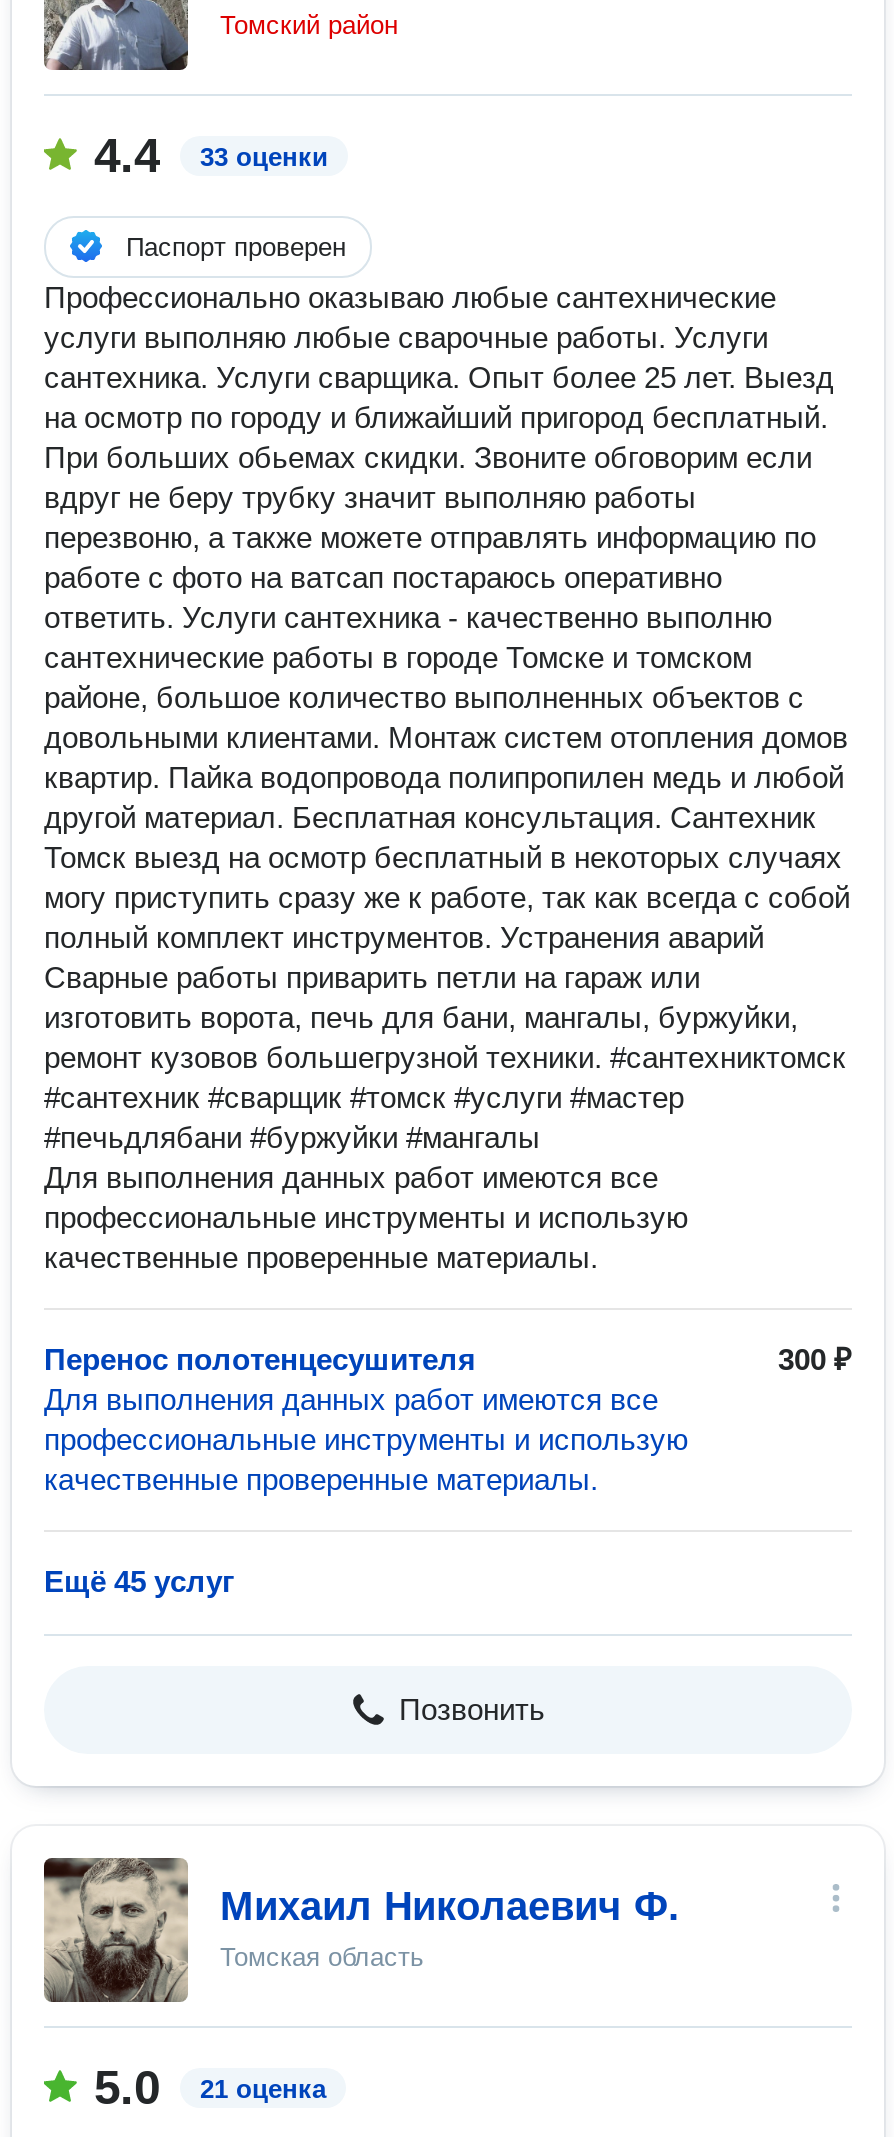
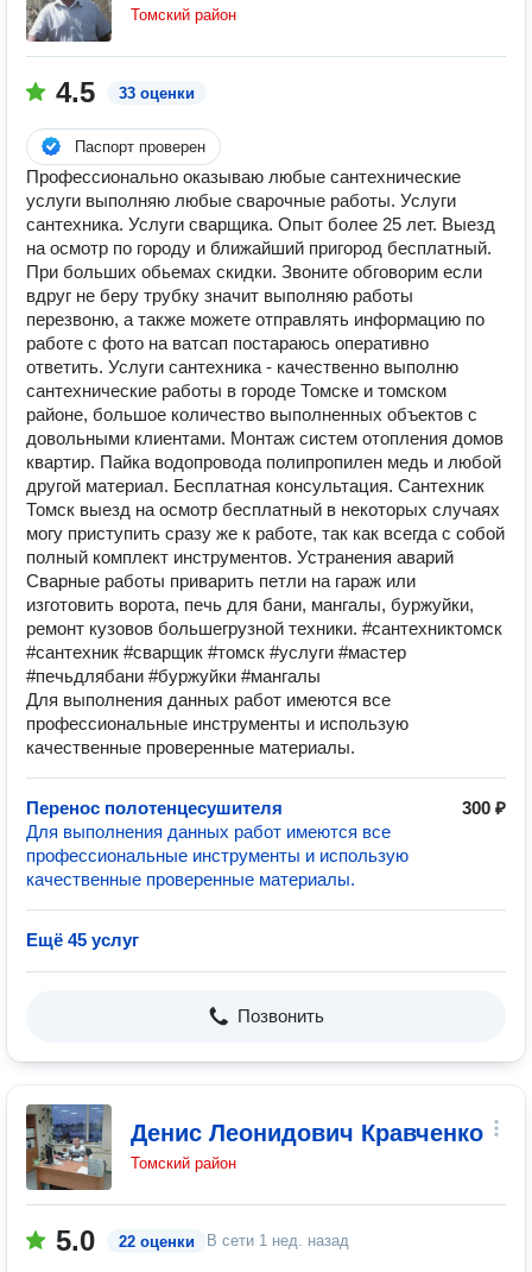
- 4.4 33 оценки
+ 4.5 33 оценки

- [image]
- Михаил Николаевич Ф.
- Томская область
+ [image]
+ Денис Леонидович Кравченко
+ Томский район

- 21 оценка
+ 22 оценки
+ В сети 1 нед. назад
